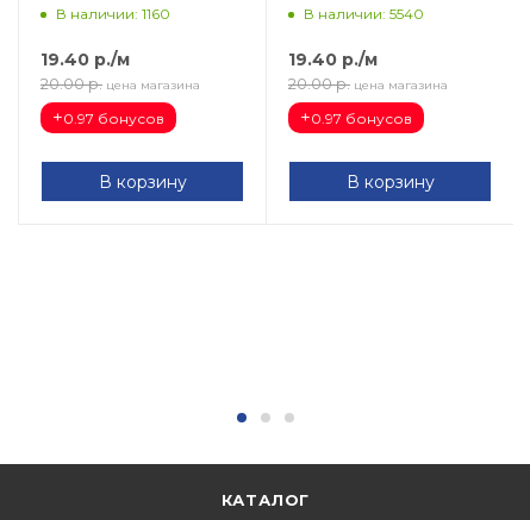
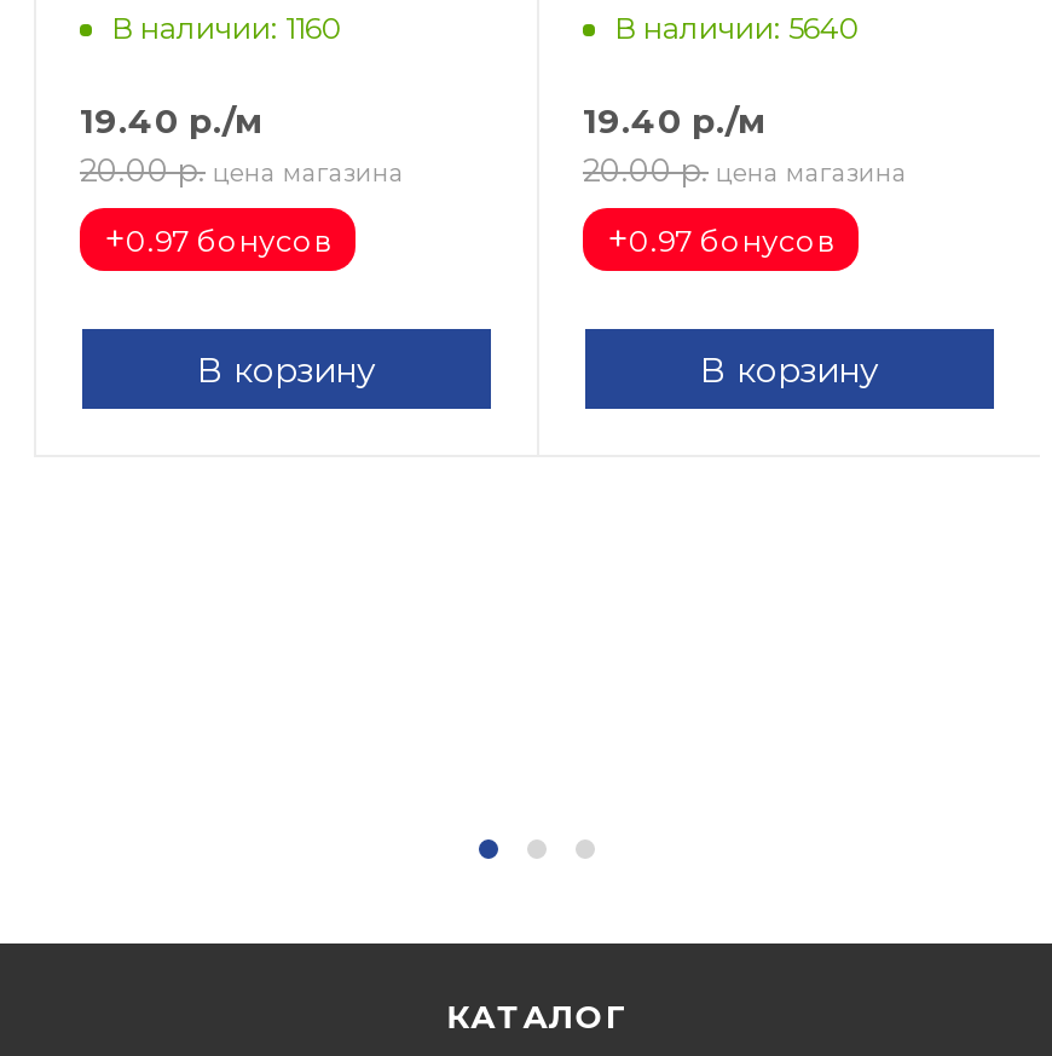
- В наличии: 5540
+ В наличии: 5640
